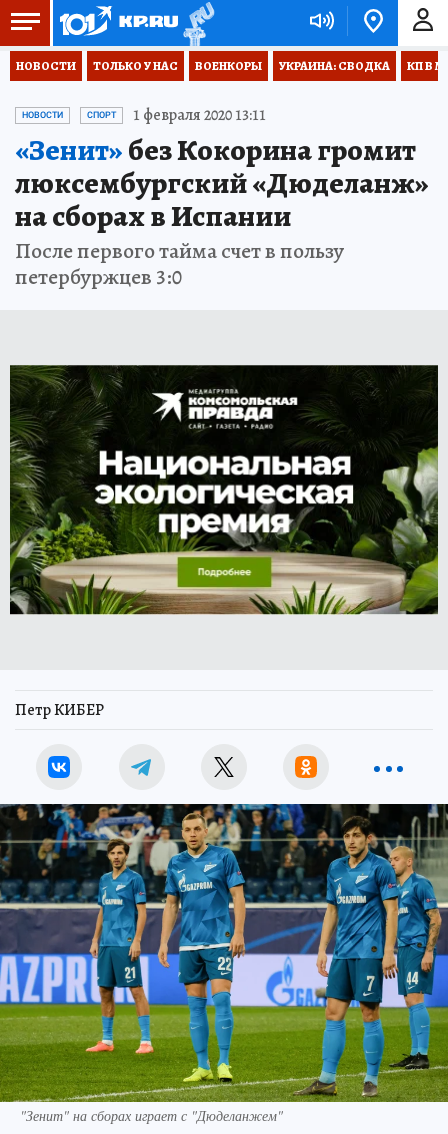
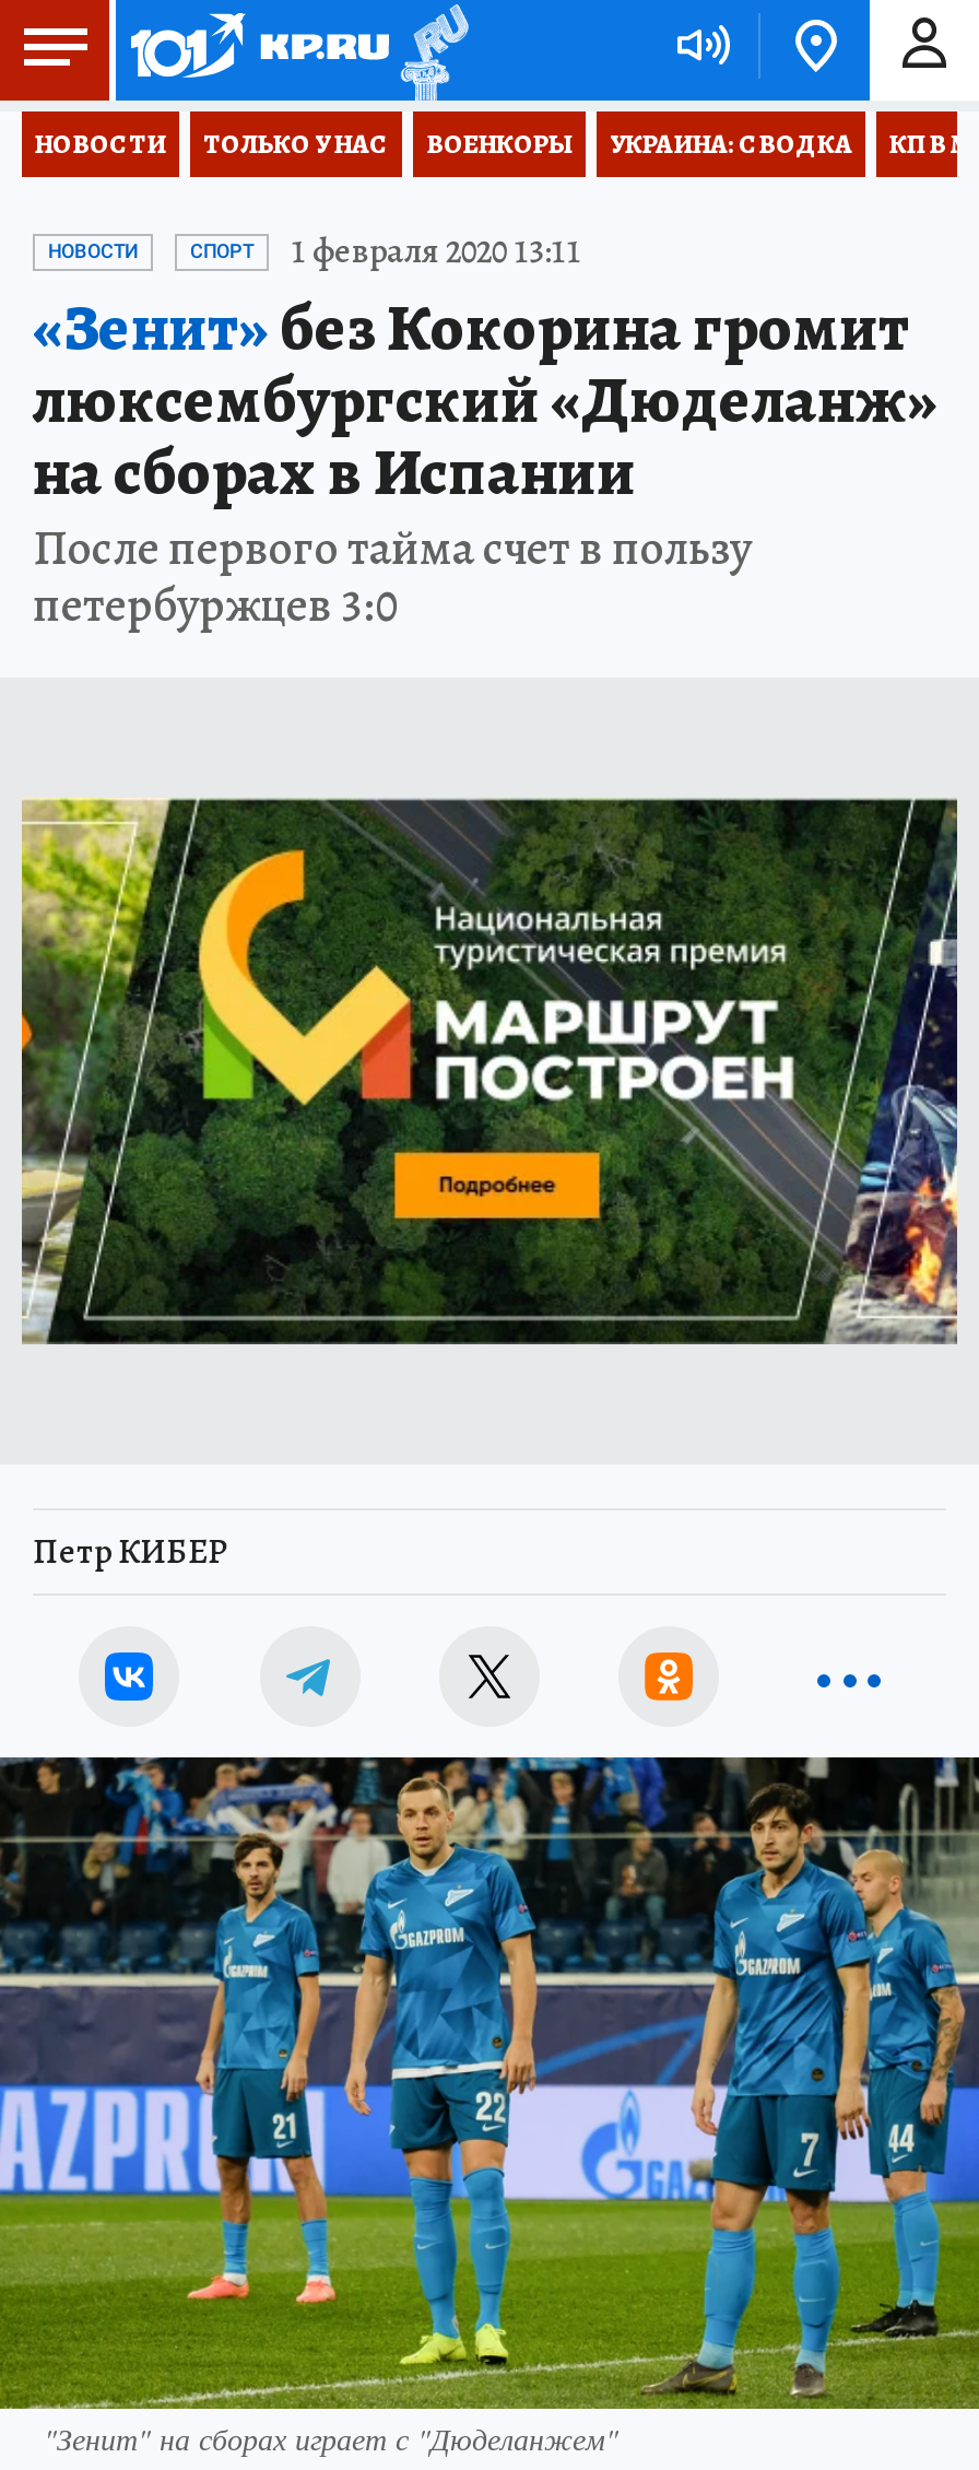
- [image]
+ [image]
